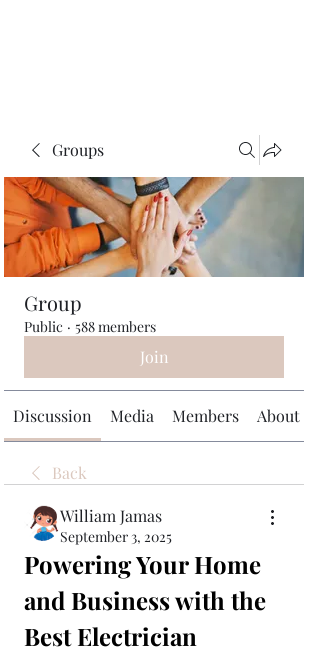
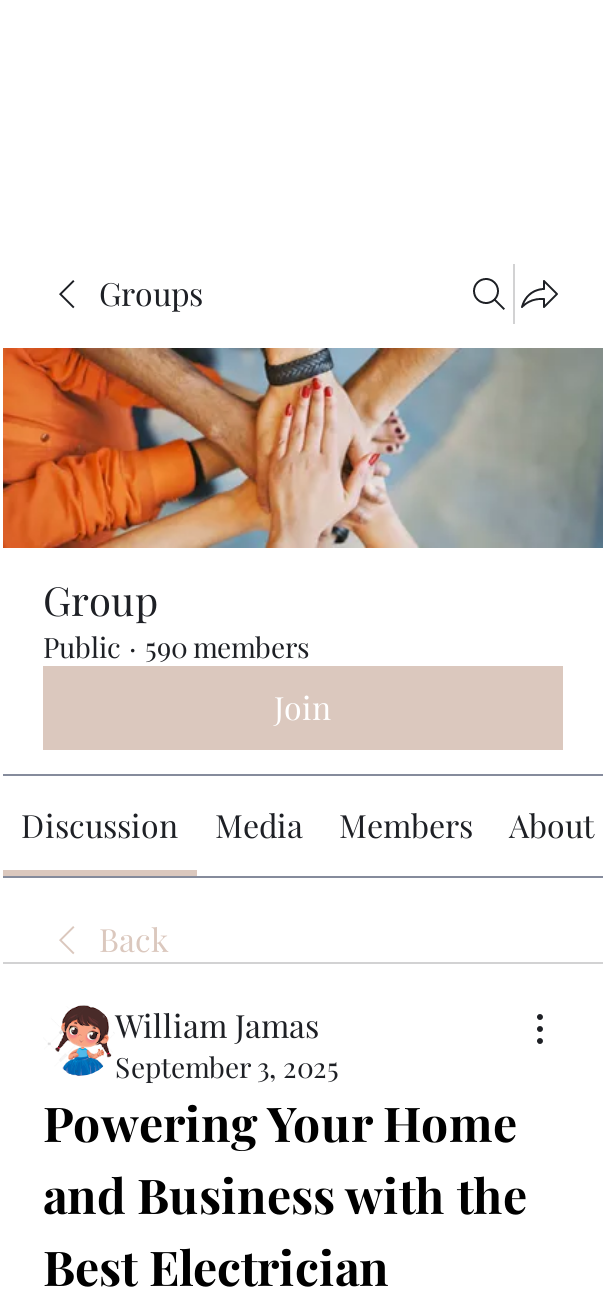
- Public · 588 members
+ Public · 590 members
